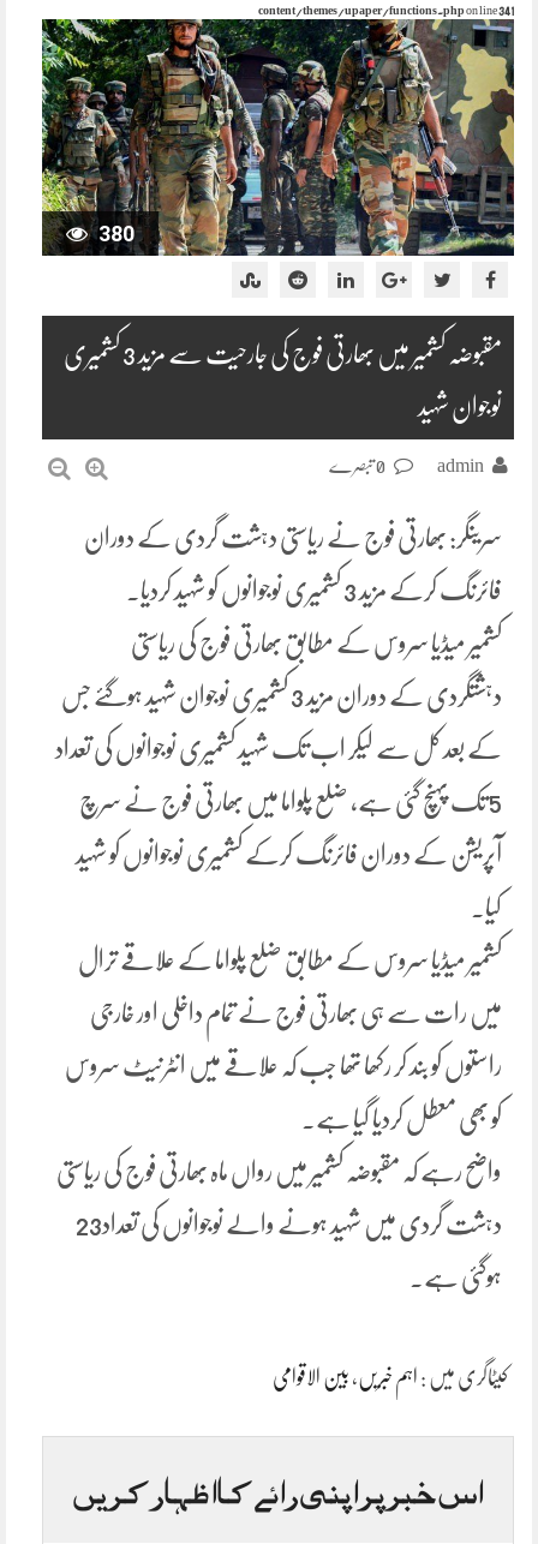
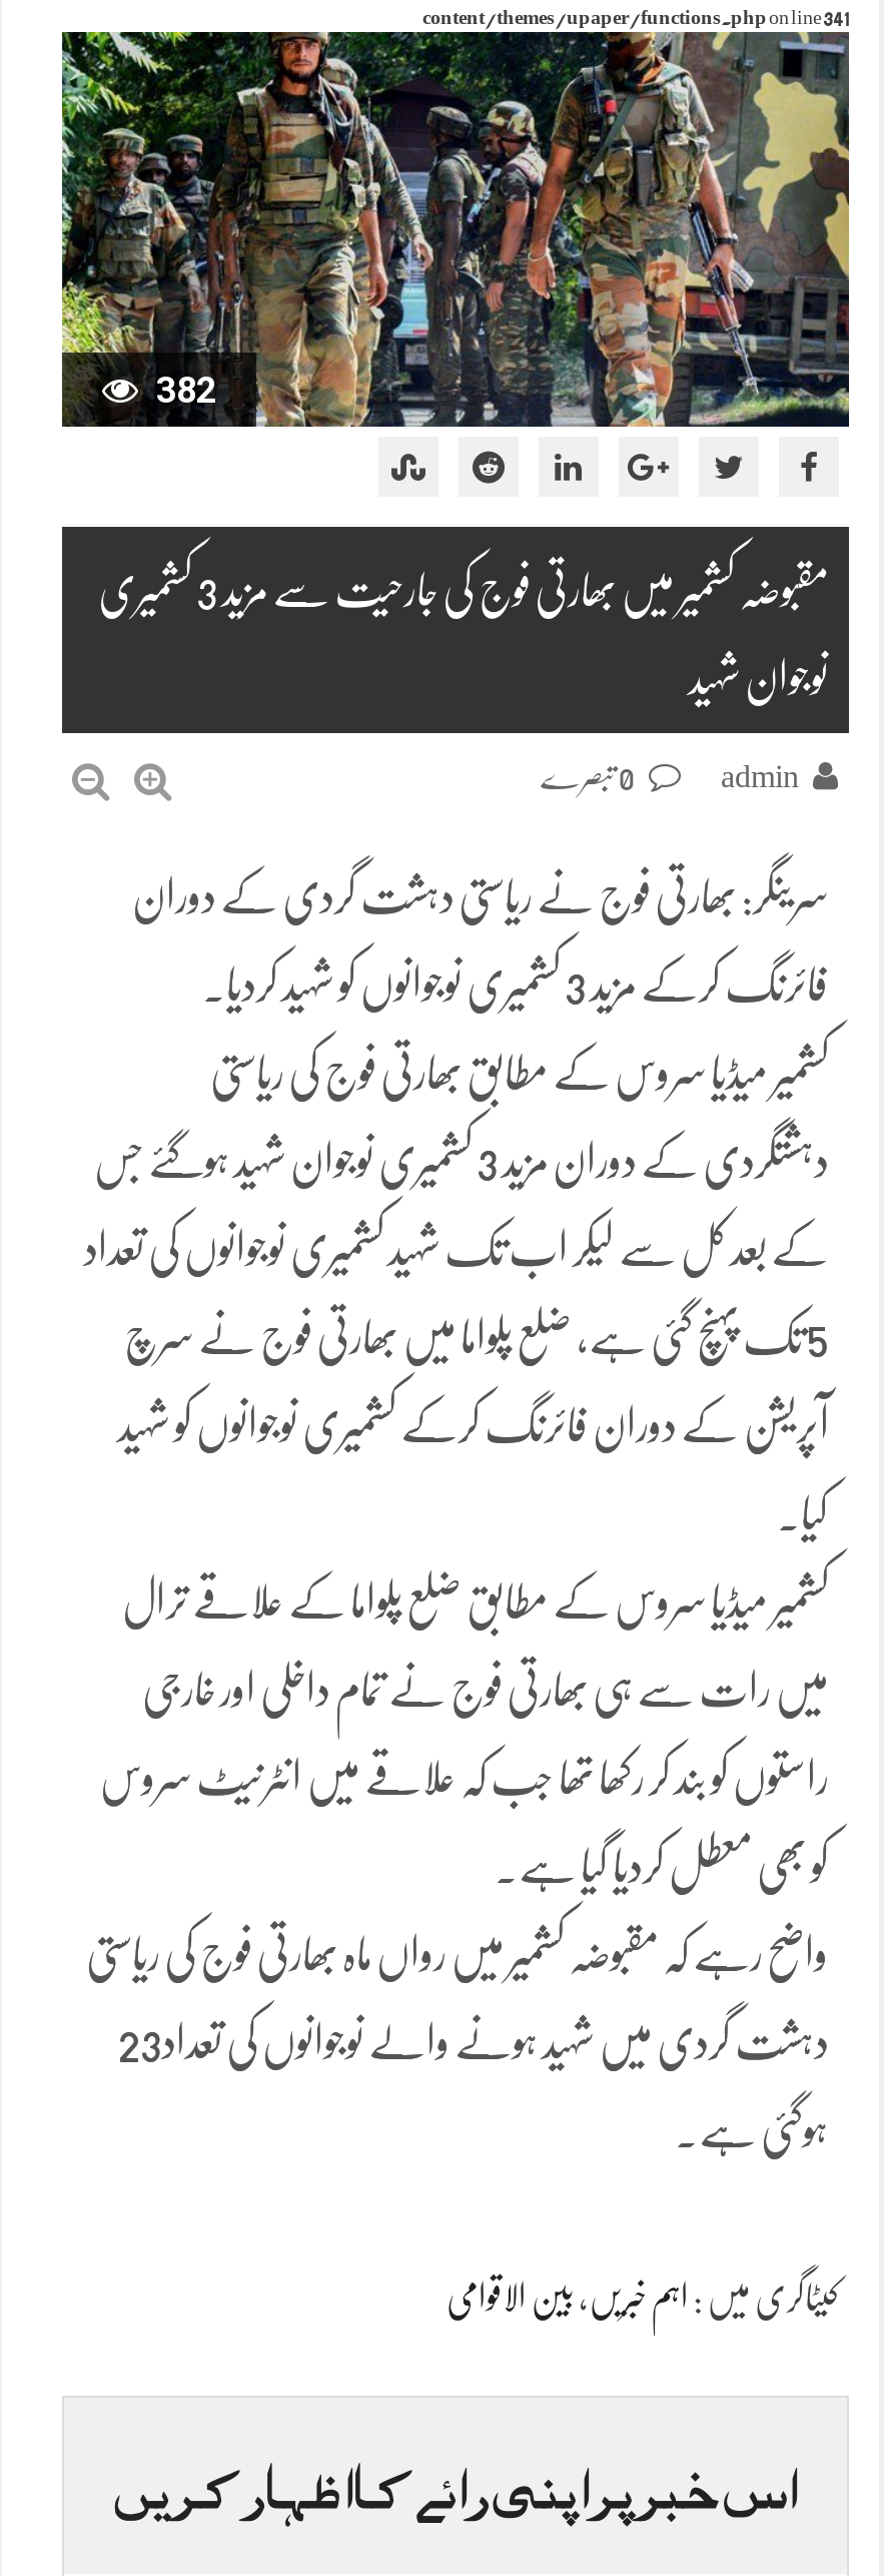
- 380
+ 382
